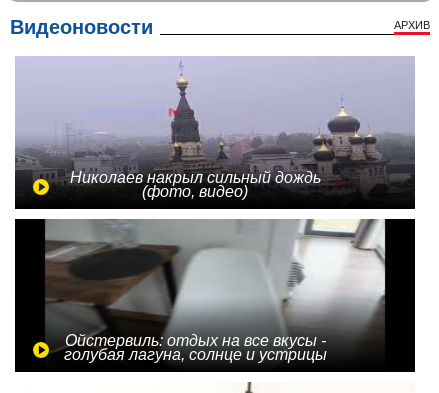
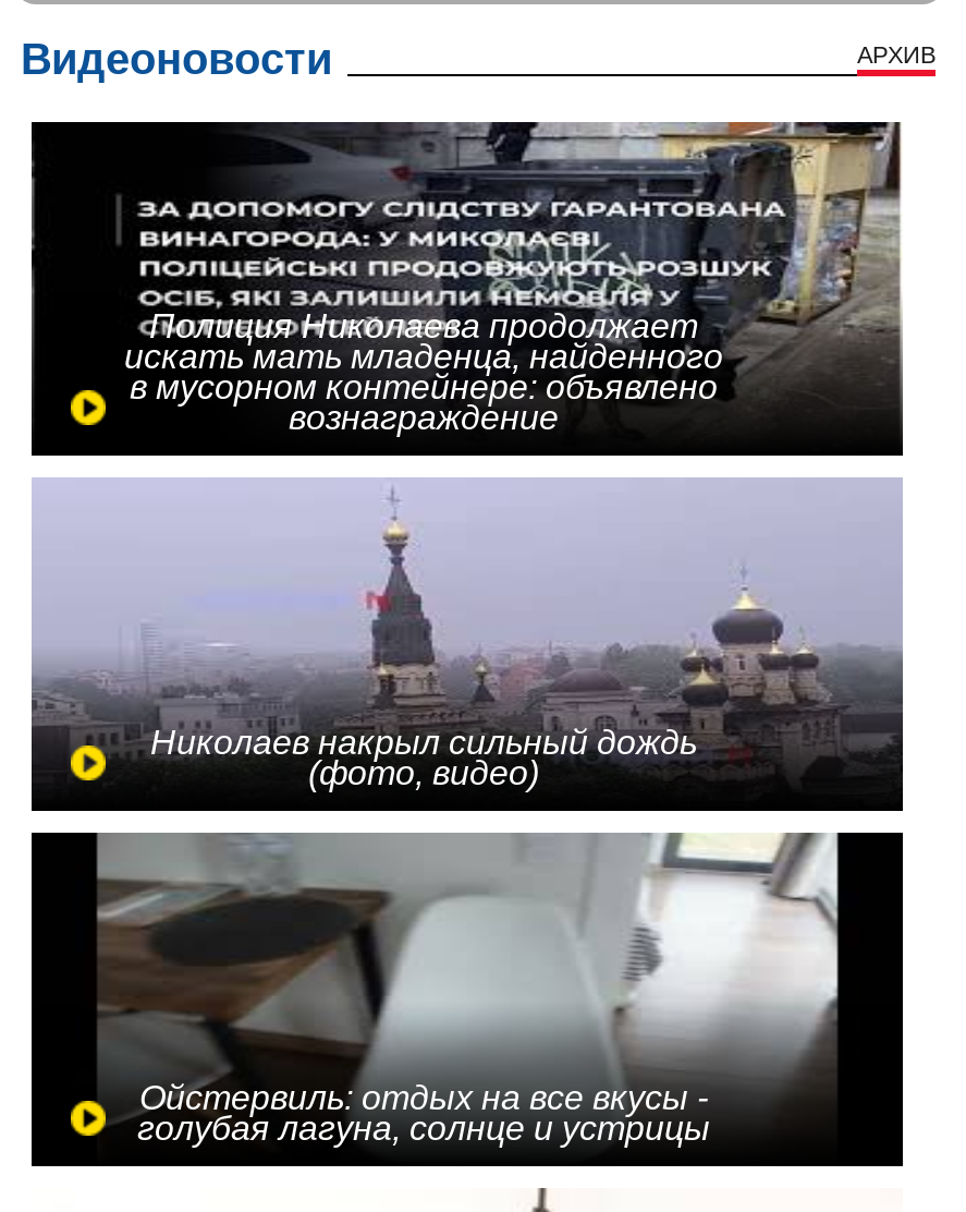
+ [image]
+ Полиция Николаева продолжает
+ искать мать младенца, найденного
+ в мусорном контейнере: объявлено
+ вознаграждение
